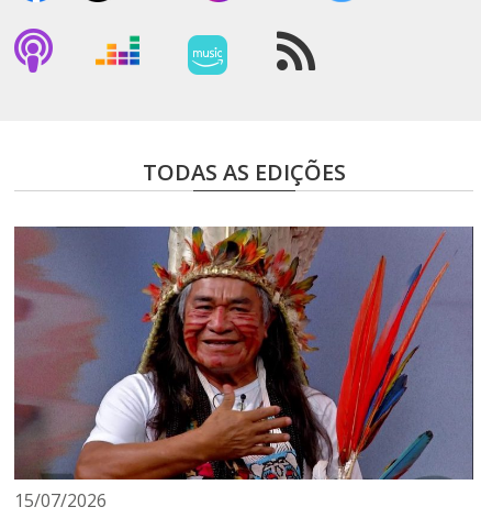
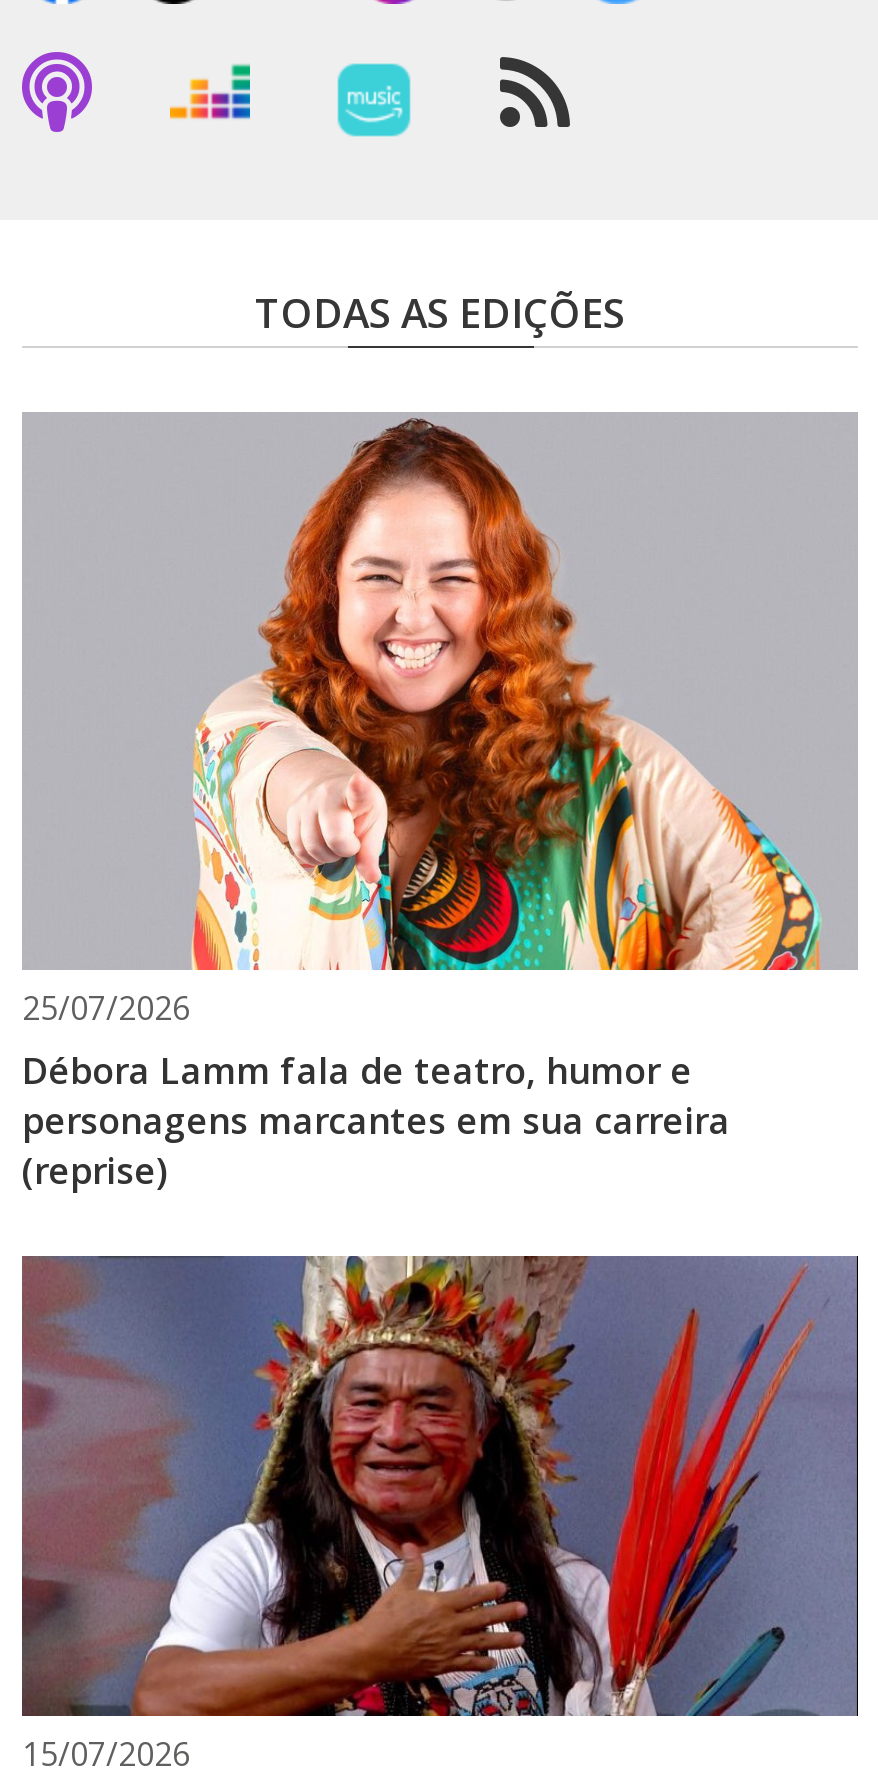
+ [image]
+ 25/07/2026
+ Débora Lamm fala de teatro, humor e
+ personagens marcantes em sua carreira
+ (reprise)
